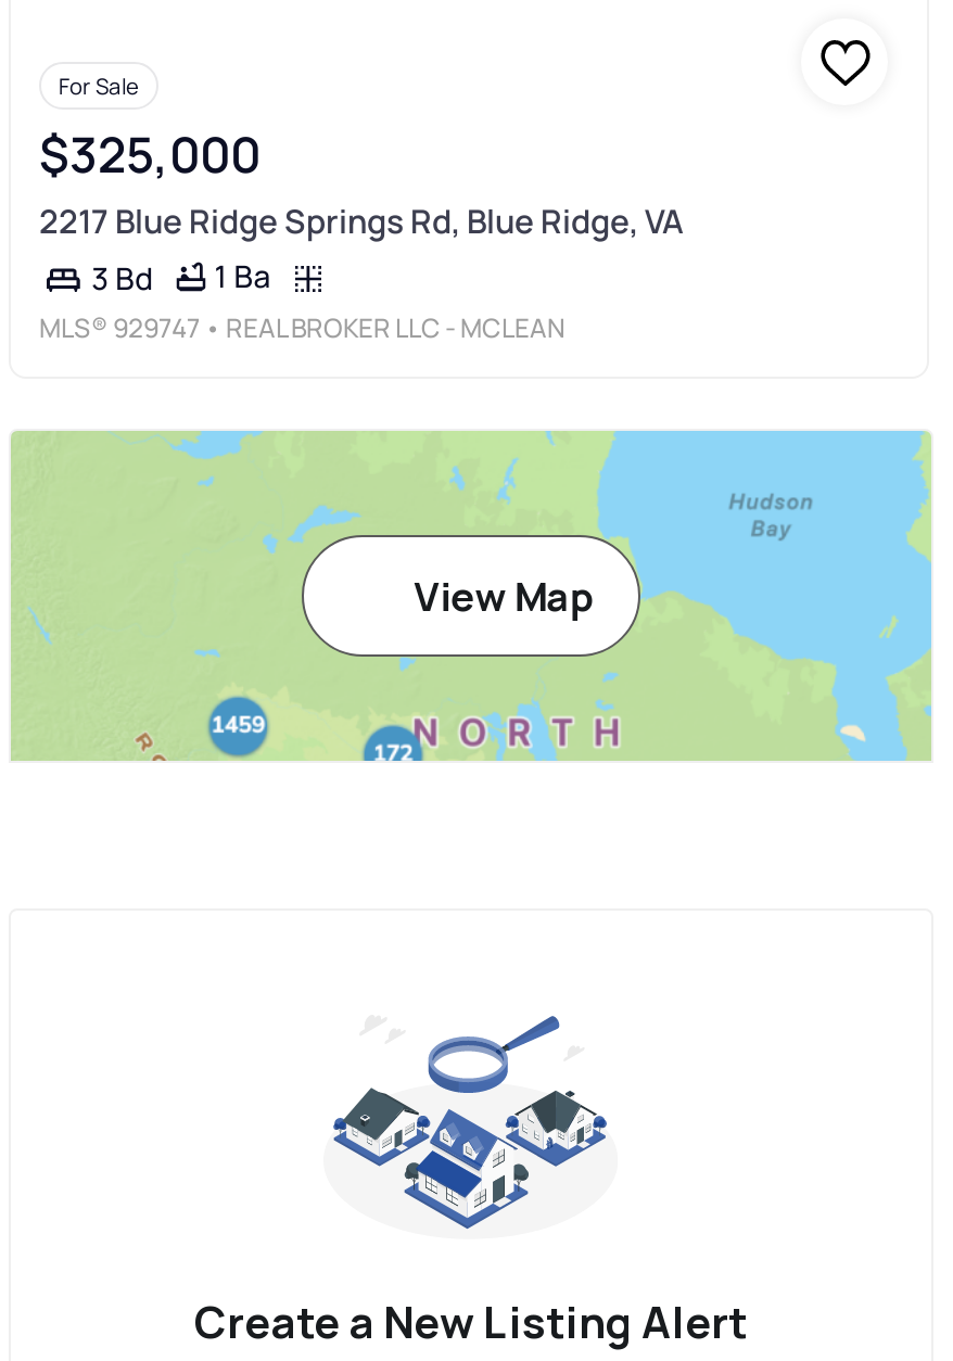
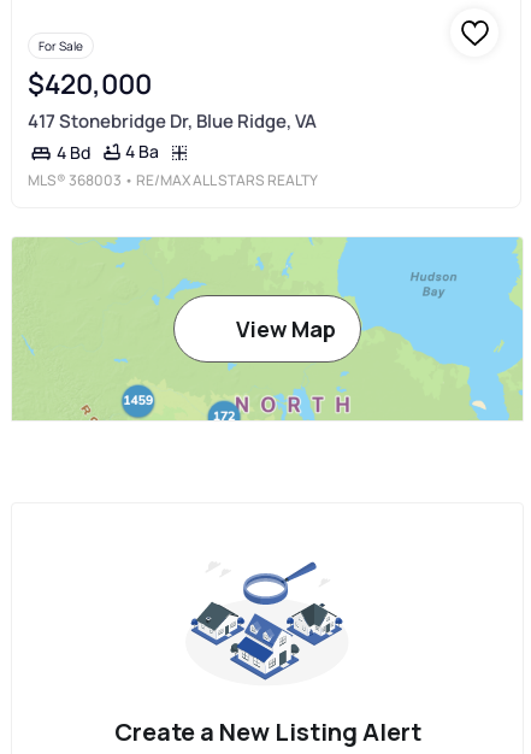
- $325,000
- 2217 Blue Ridge Springs Rd, Blue Ridge, VA
- 3 Bd
- 1 Ba
- MLS® 929747 • REAL BROKER LLC - MCLEAN
+ $420,000
+ 417 Stonebridge Dr, Blue Ridge, VA
+ 4 Bd
+ 4 Ba
+ MLS® 368003 • RE/MAX ALL STARS REALTY
